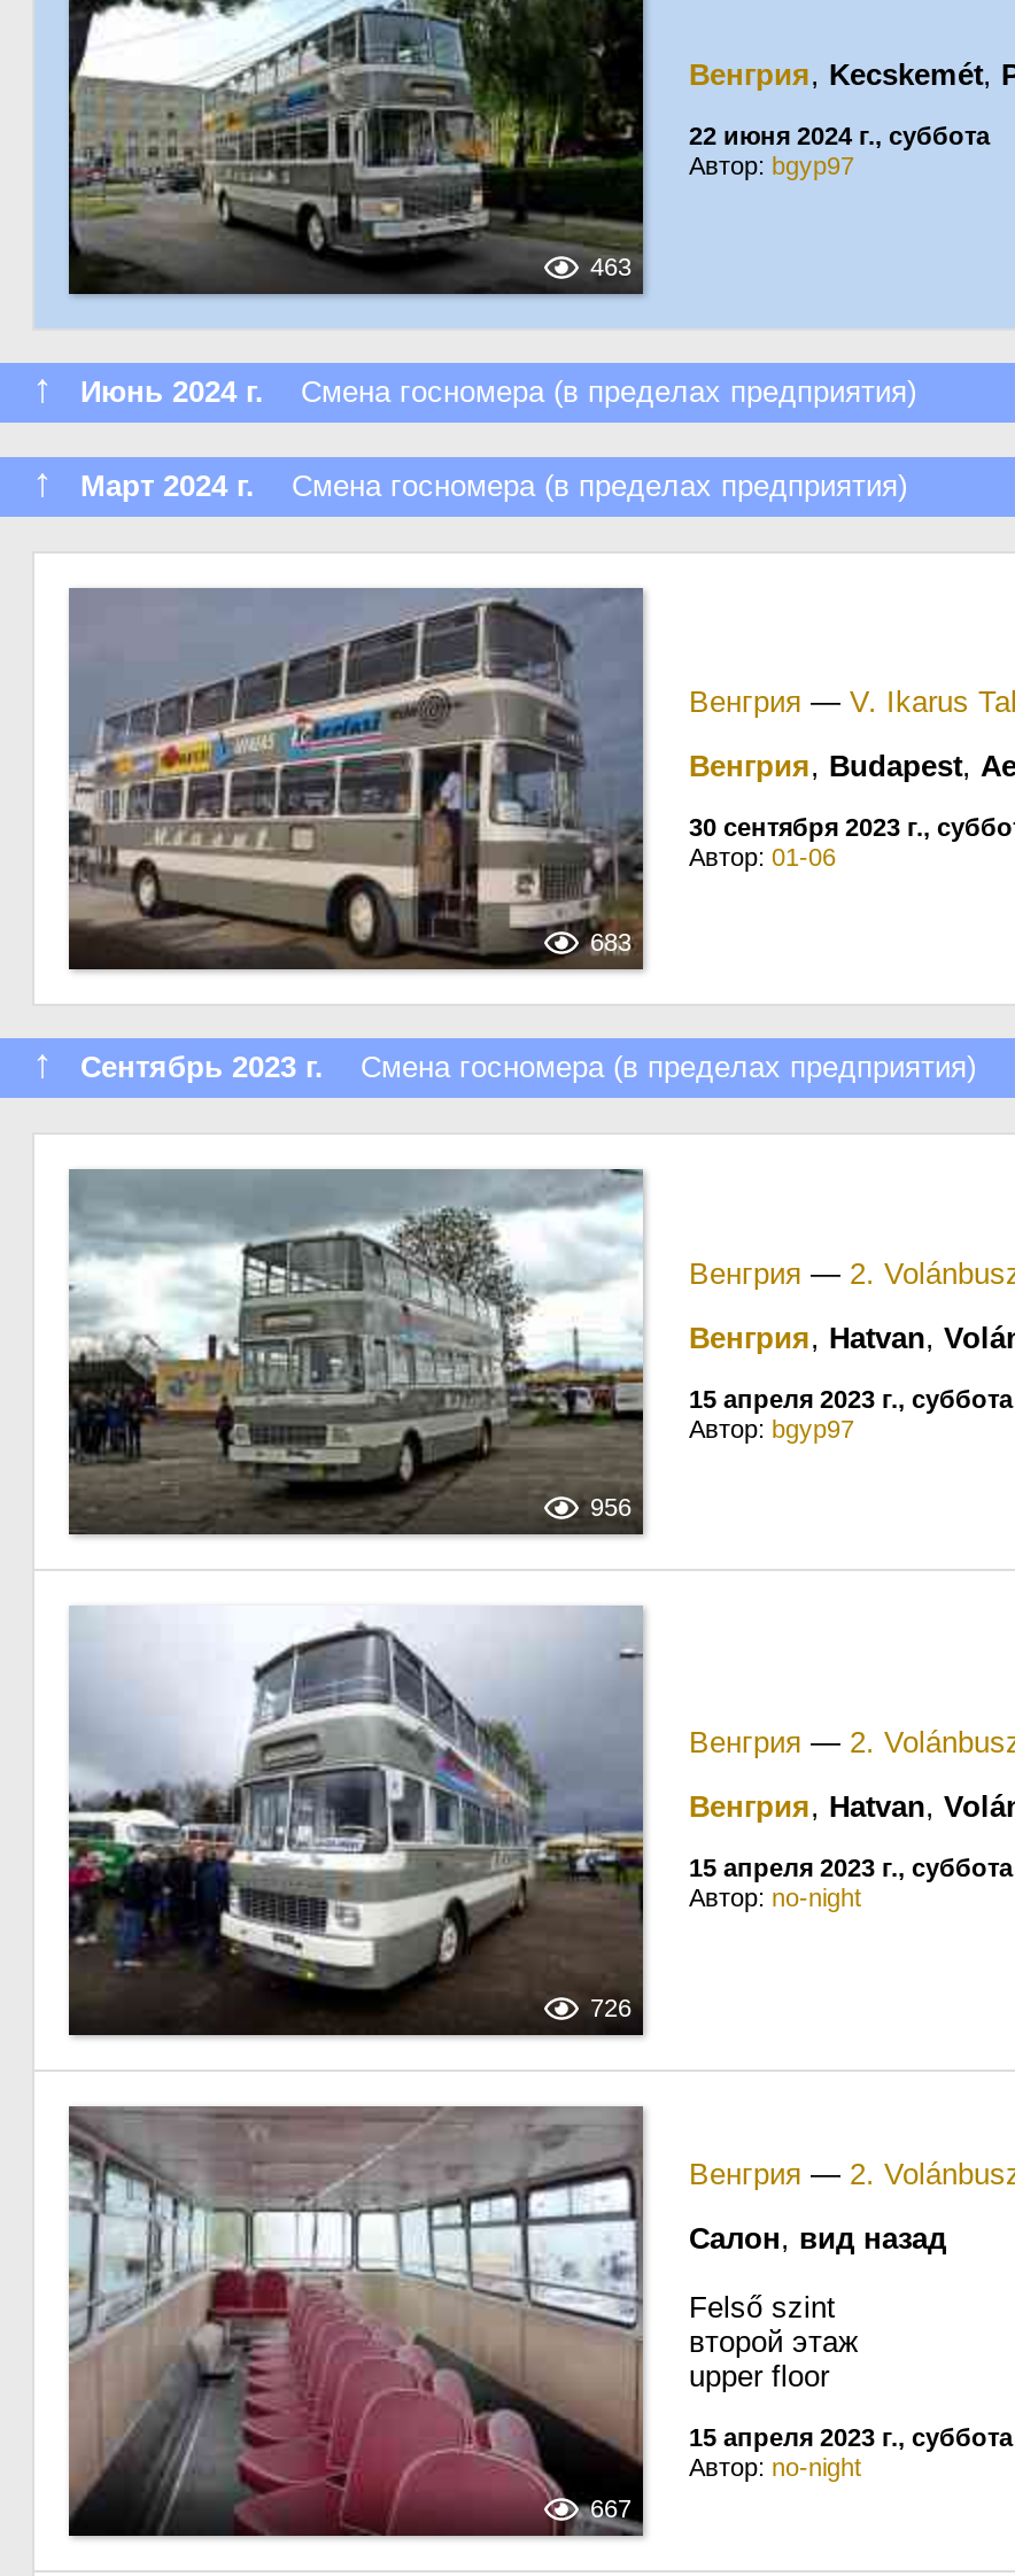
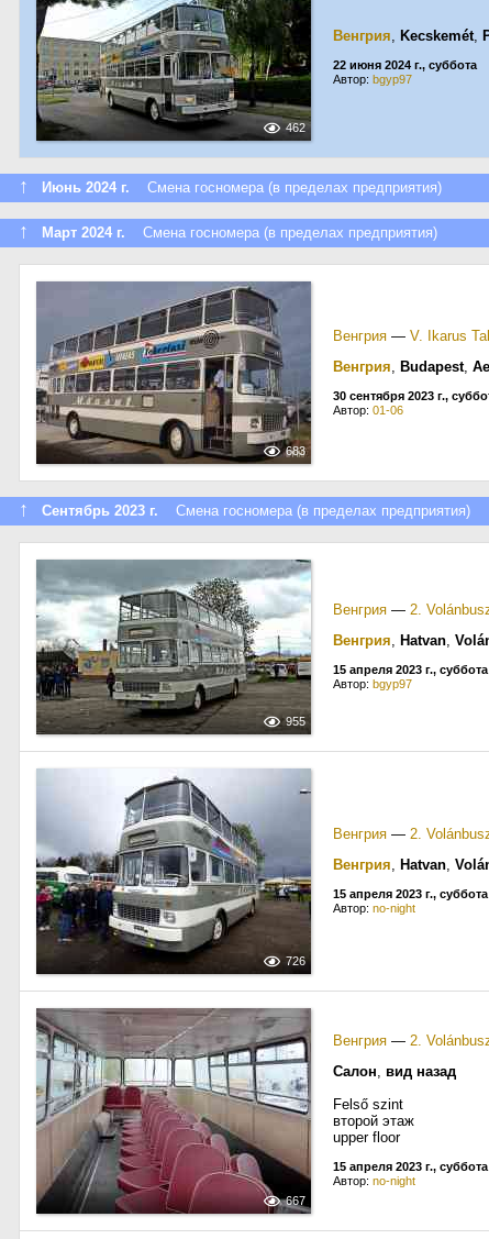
- 463
+ 462

- 956
+ 955
